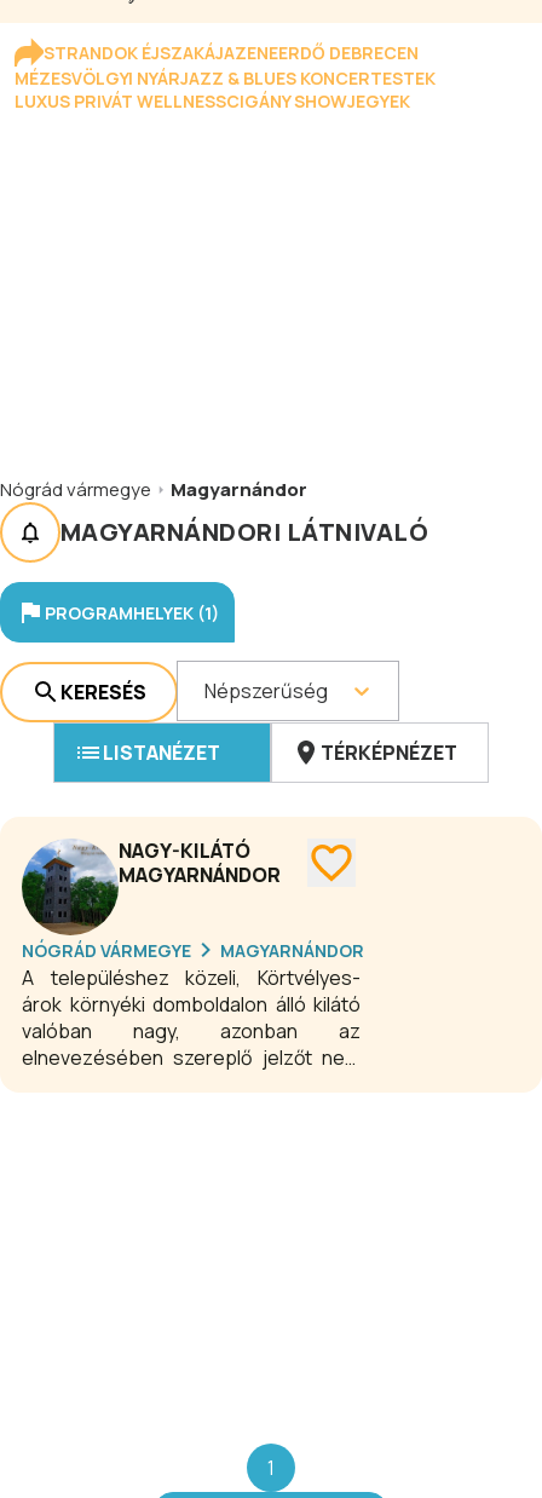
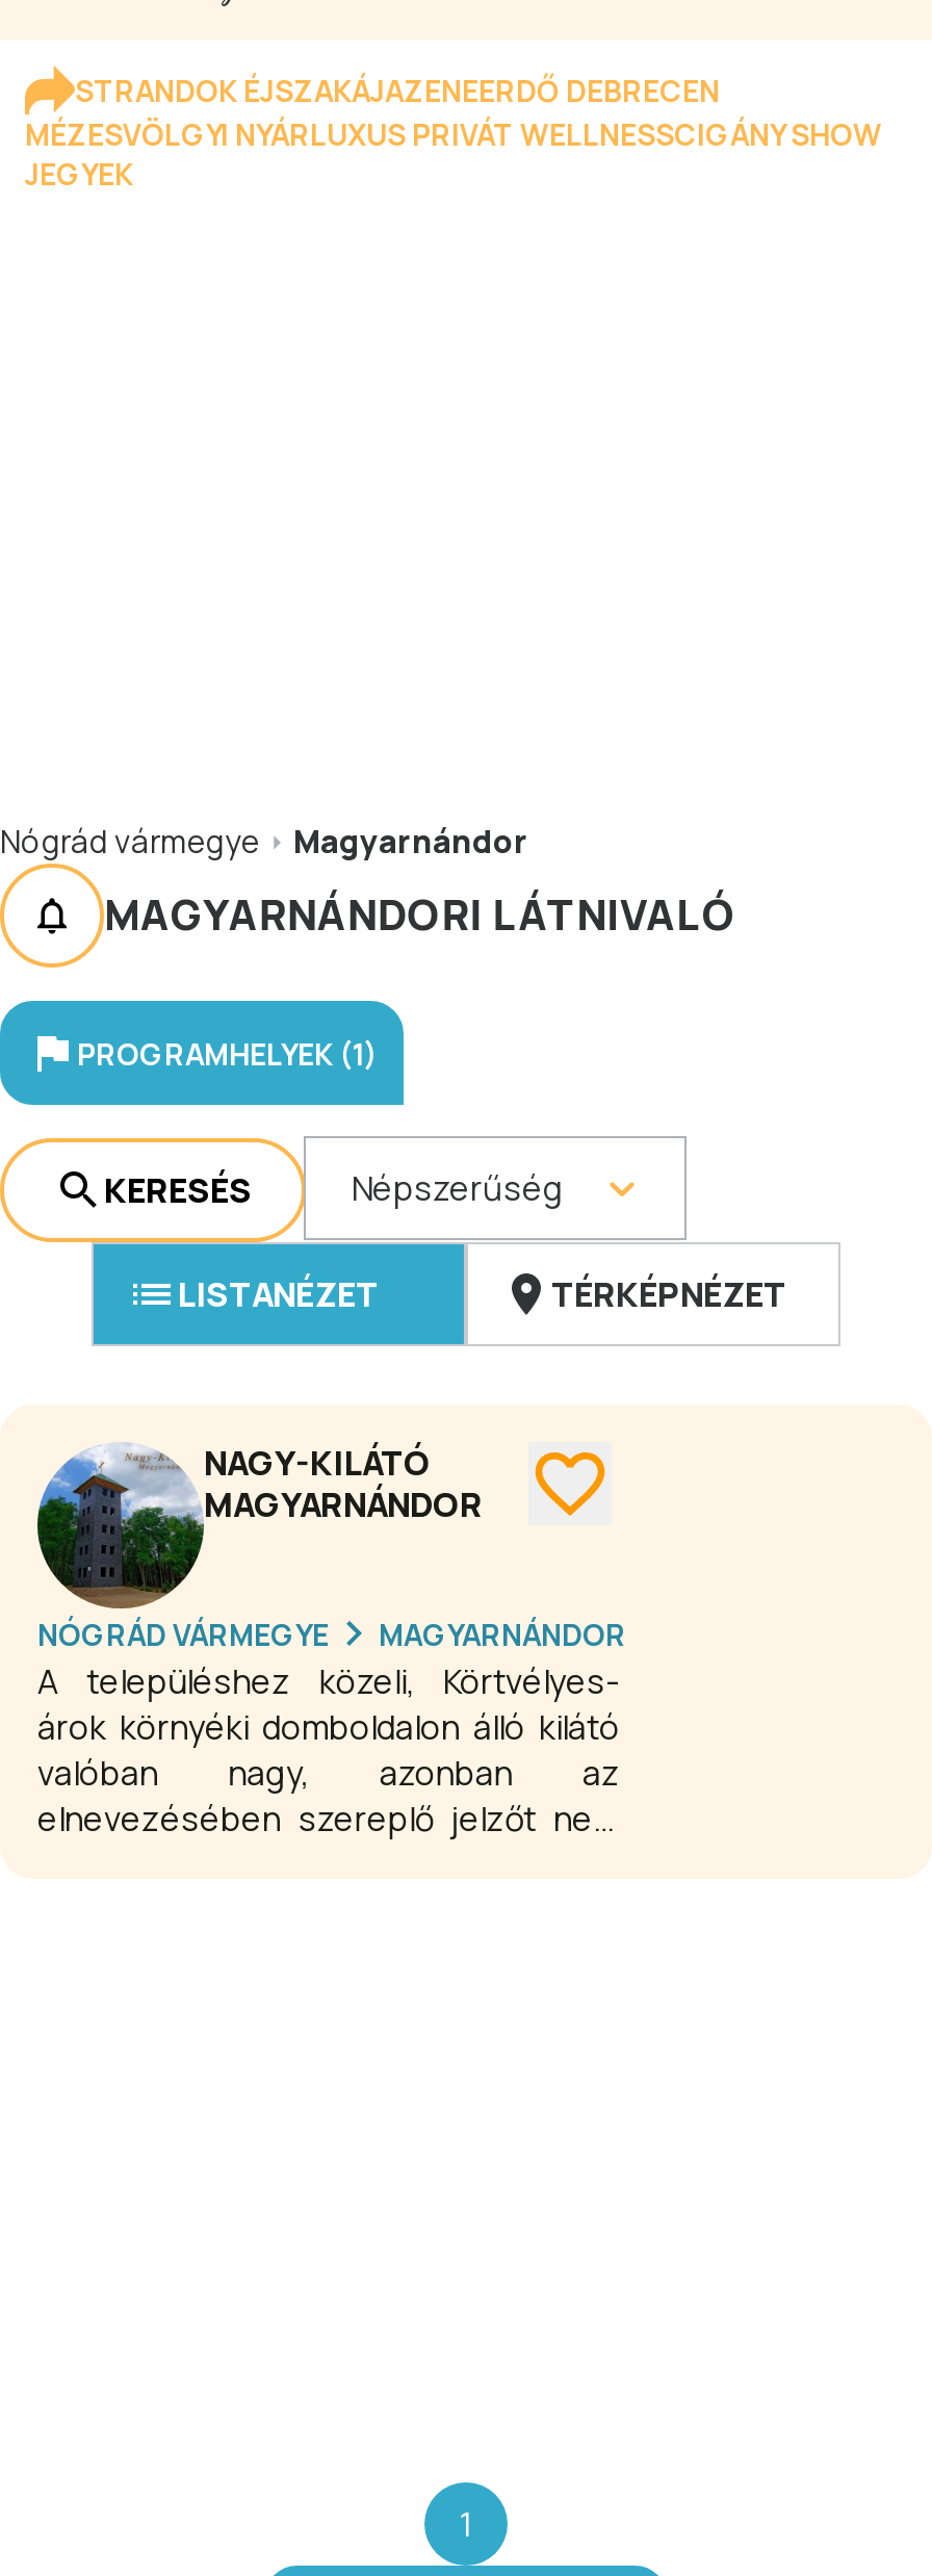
- MÉZESVÖLGYI NYÁRJAZZ & BLUES KONCERTESTEK
- LUXUS PRIVÁT WELLNESSCIGÁNY SHOWJEGYEK
+ MÉZESVÖLGYI NYÁRLUXUS PRIVÁT WELLNESSCIGÁNY SHOW
+ JEGYEK
